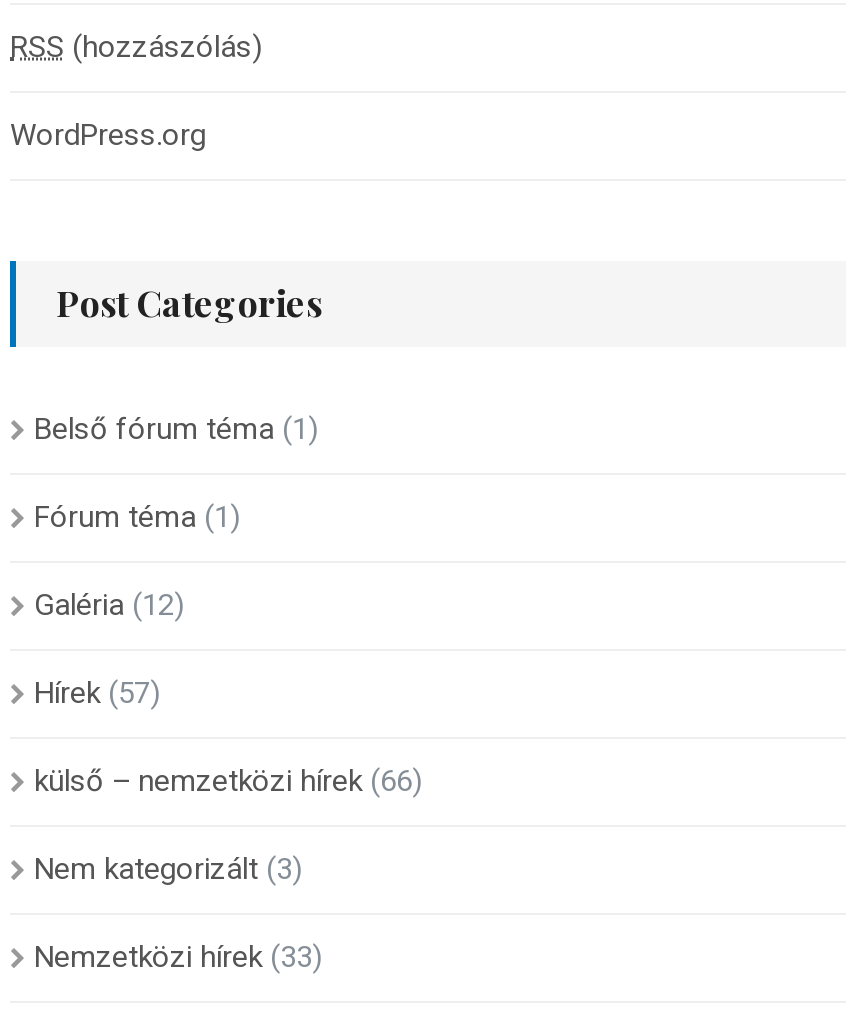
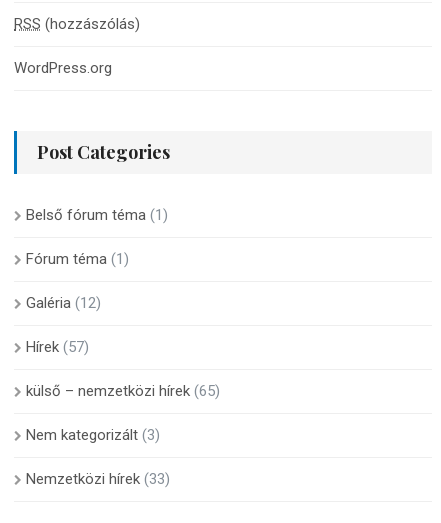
- külső – nemzetközi hírek (66)
+ külső – nemzetközi hírek (65)
